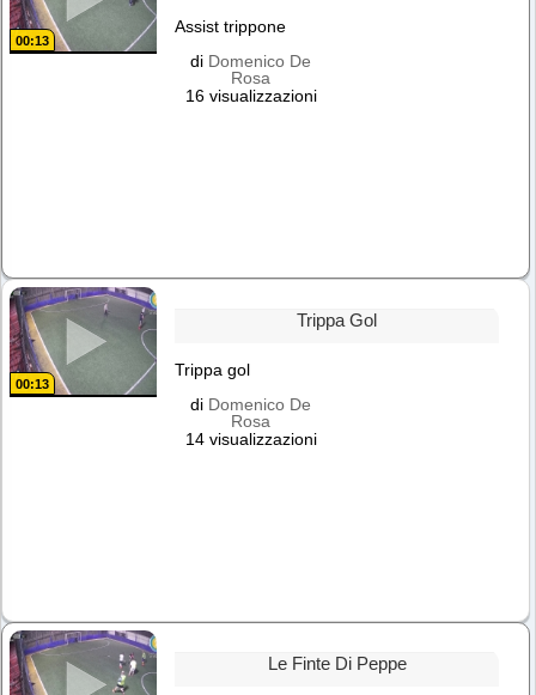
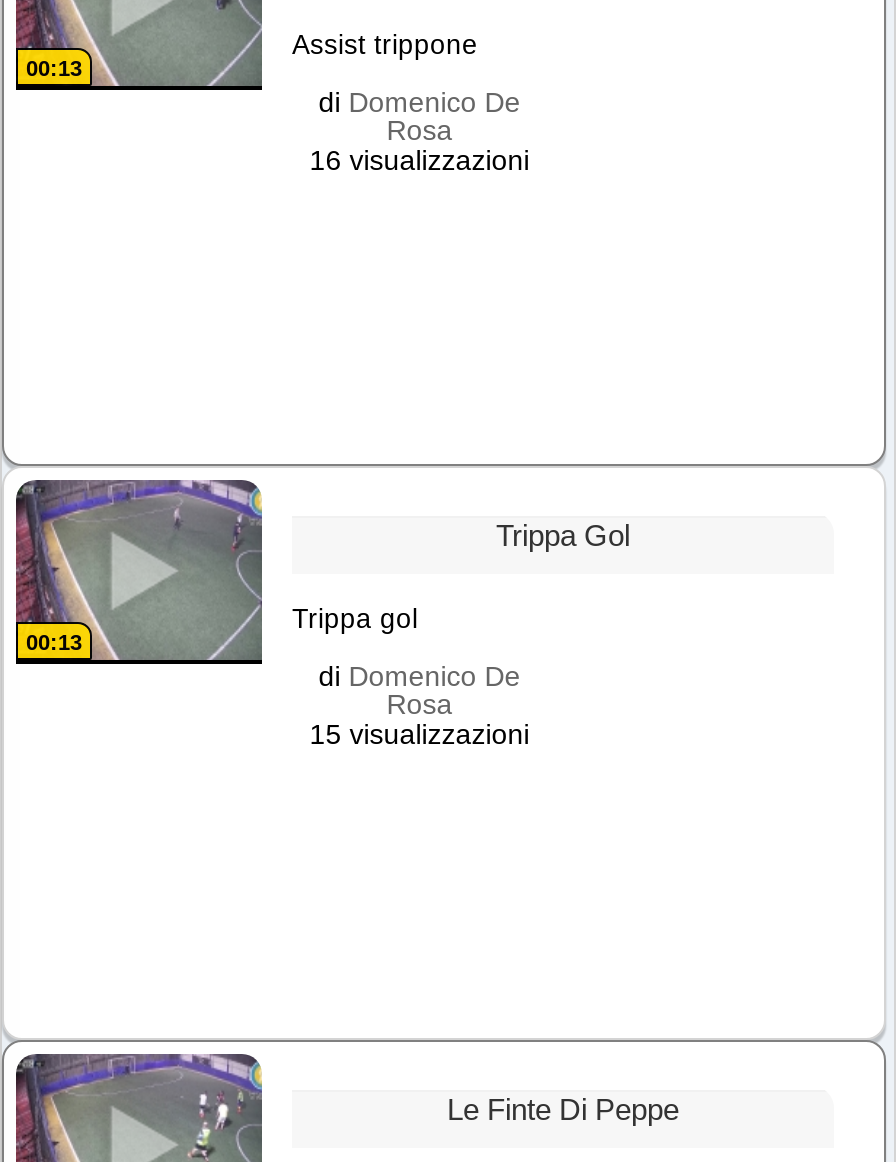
- 14 visualizzazioni
+ 15 visualizzazioni
